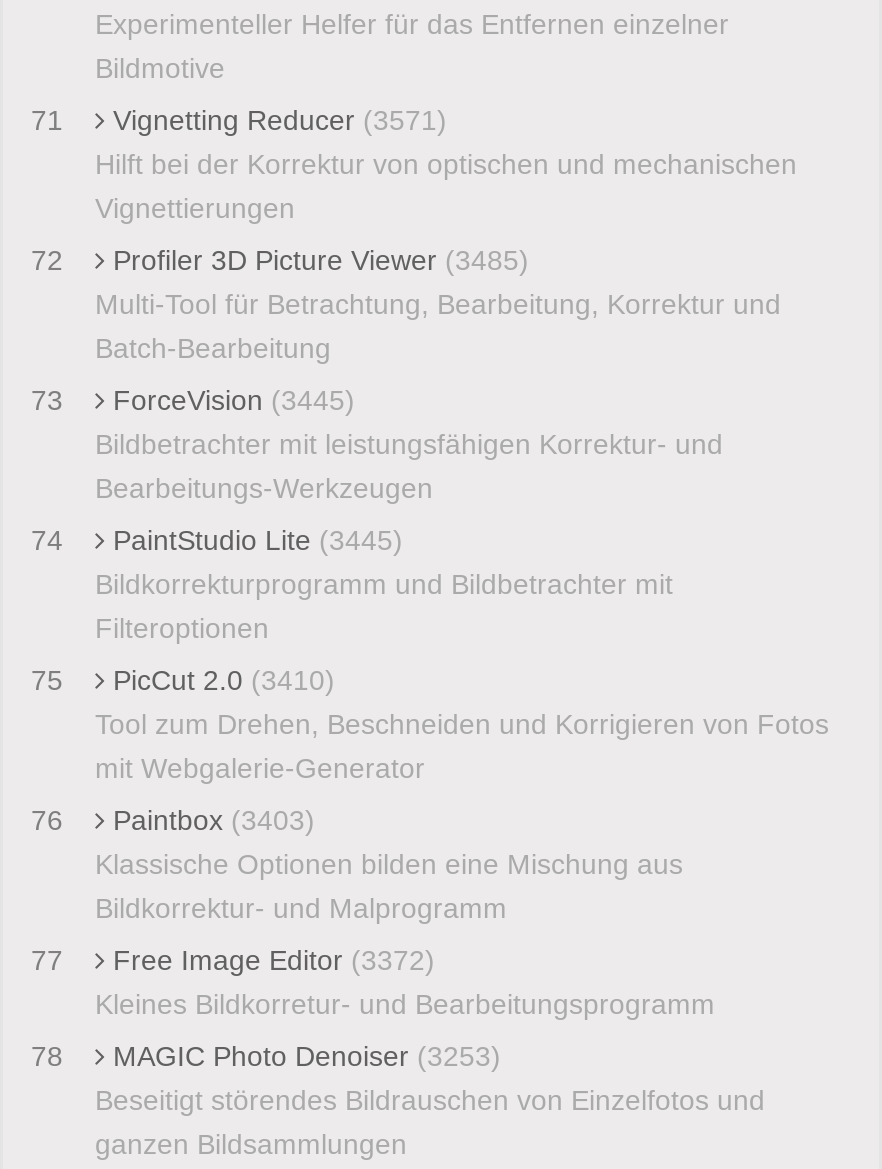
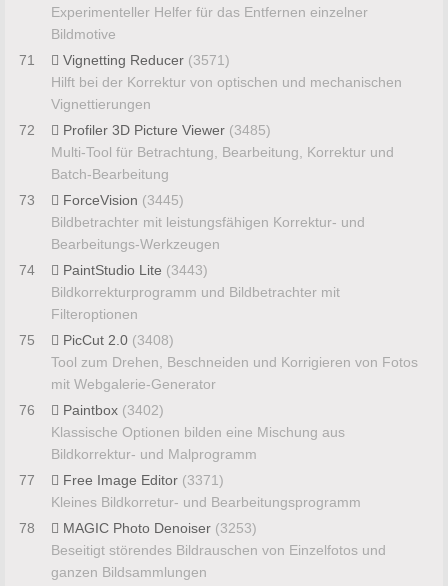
- PaintStudio Lite (3445)
+ PaintStudio Lite (3443)

- 75 PicCut 2.0 (3410)
+ 75 PicCut 2.0 (3408)

- 76 Paintbox (3403)
+ 76 Paintbox (3402)

- Free Image Editor (3372)
+ Free Image Editor (3371)
